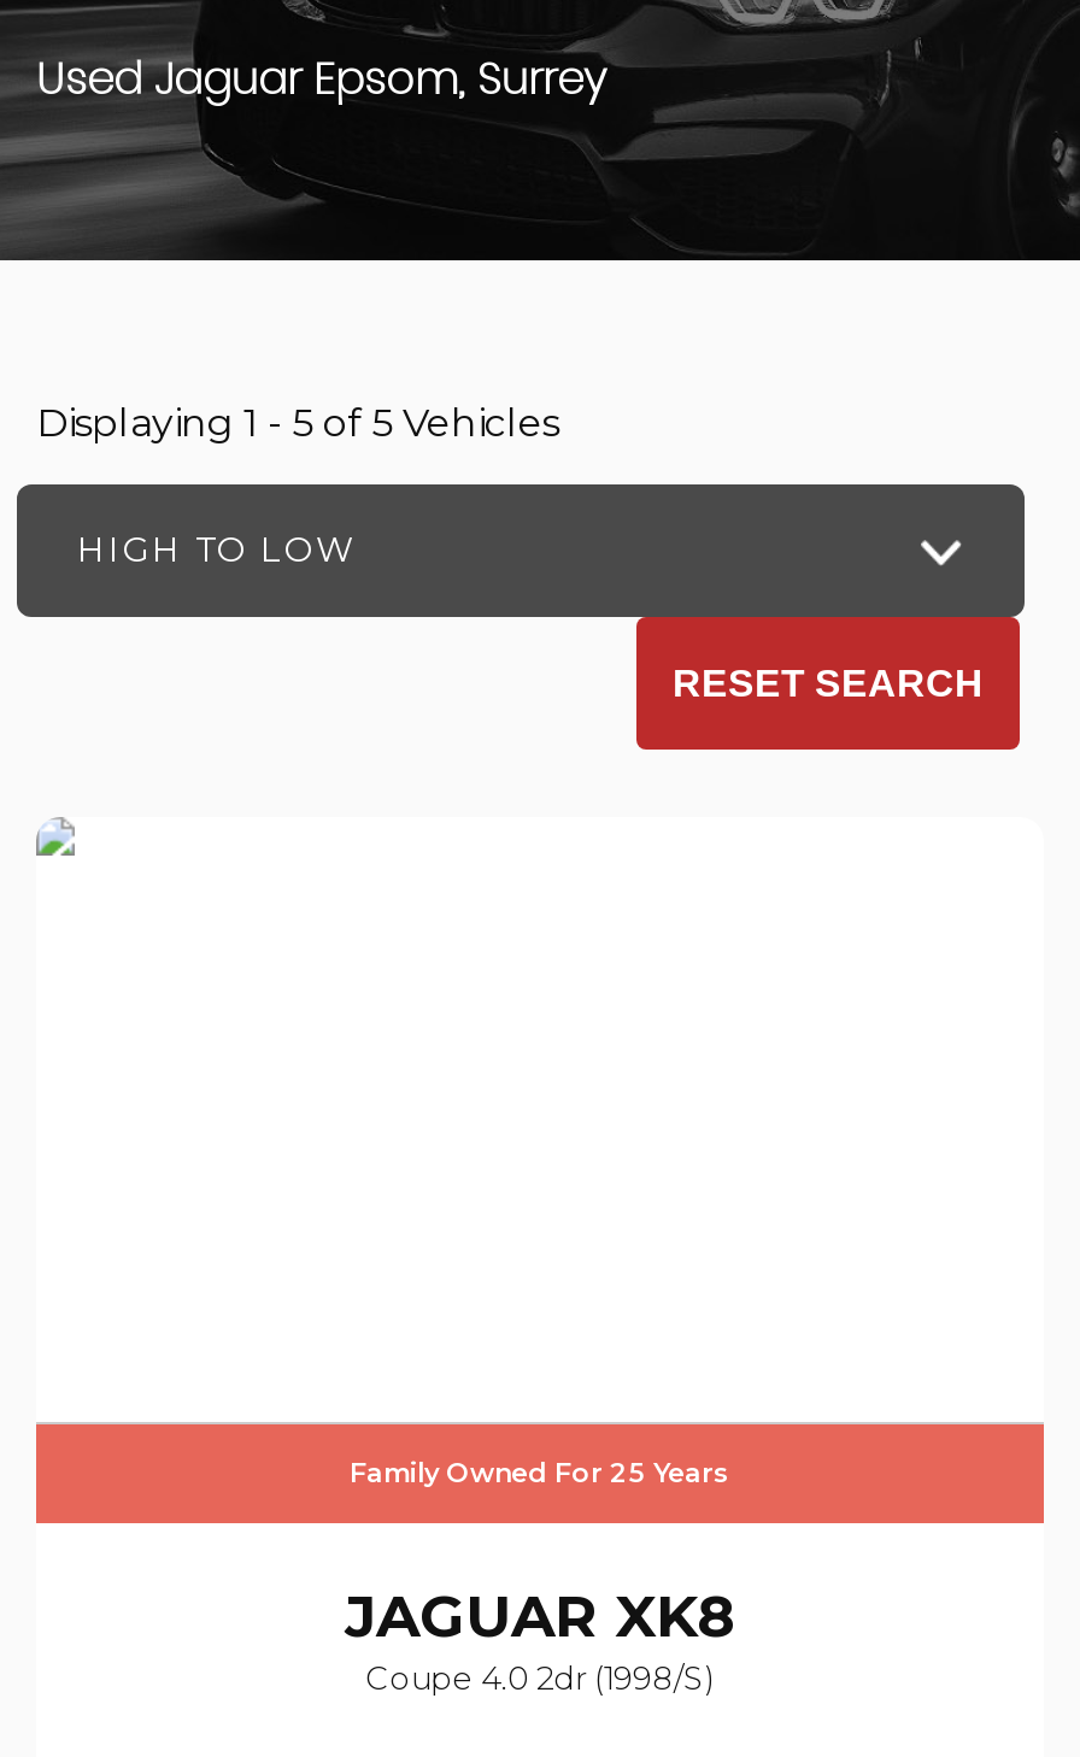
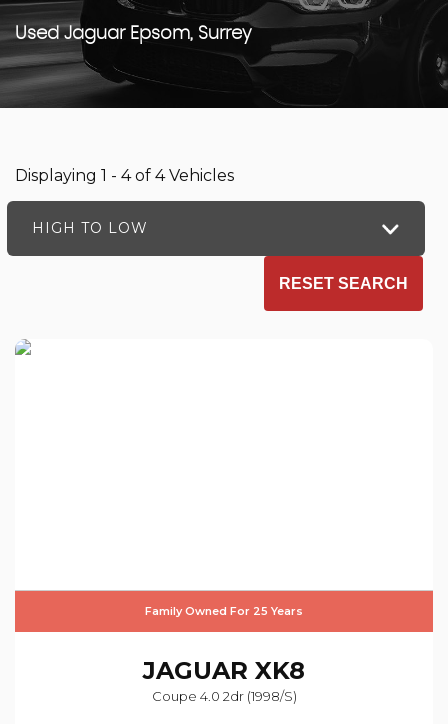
- Displaying 1 - 5 of 5 Vehicles
+ Displaying 1 - 4 of 4 Vehicles
